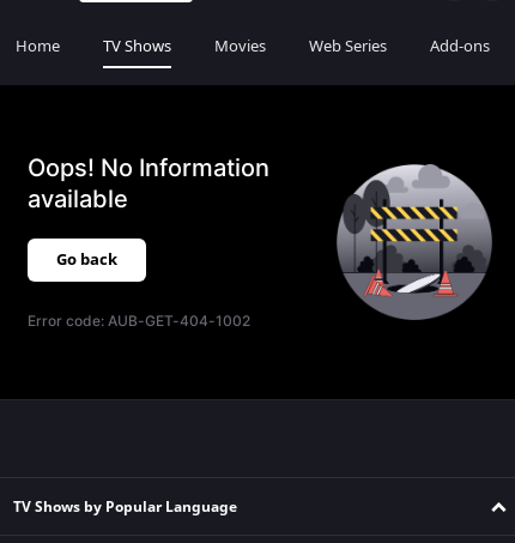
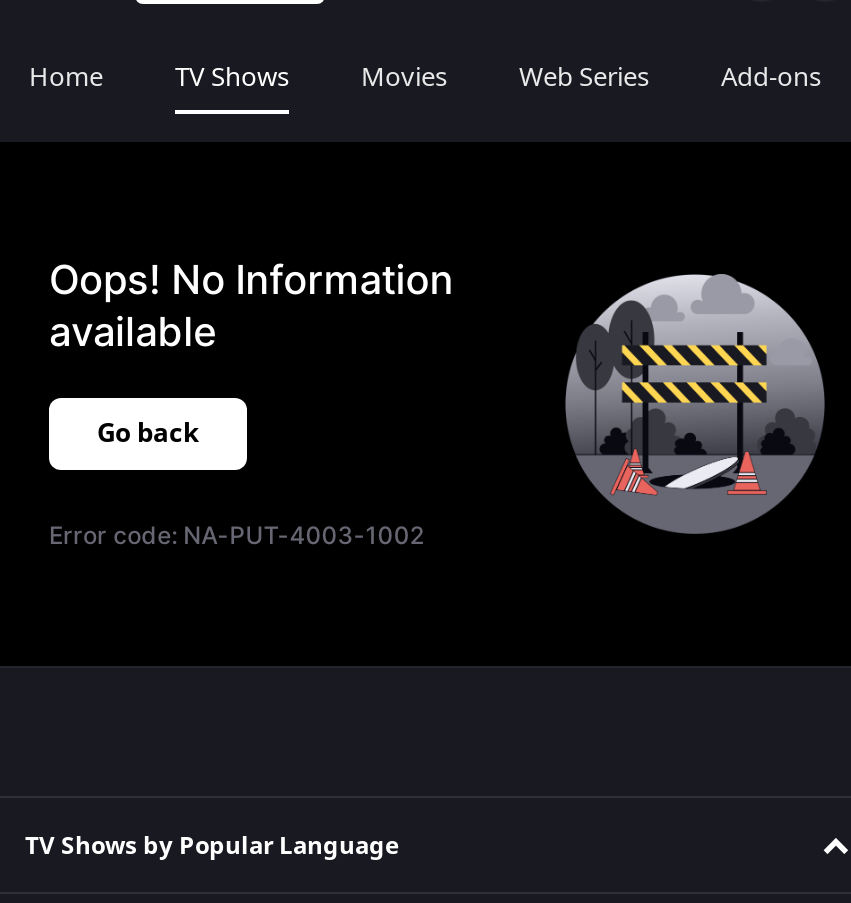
- Error code: AUB-GET-404-1002
+ Error code: NA-PUT-4003-1002
